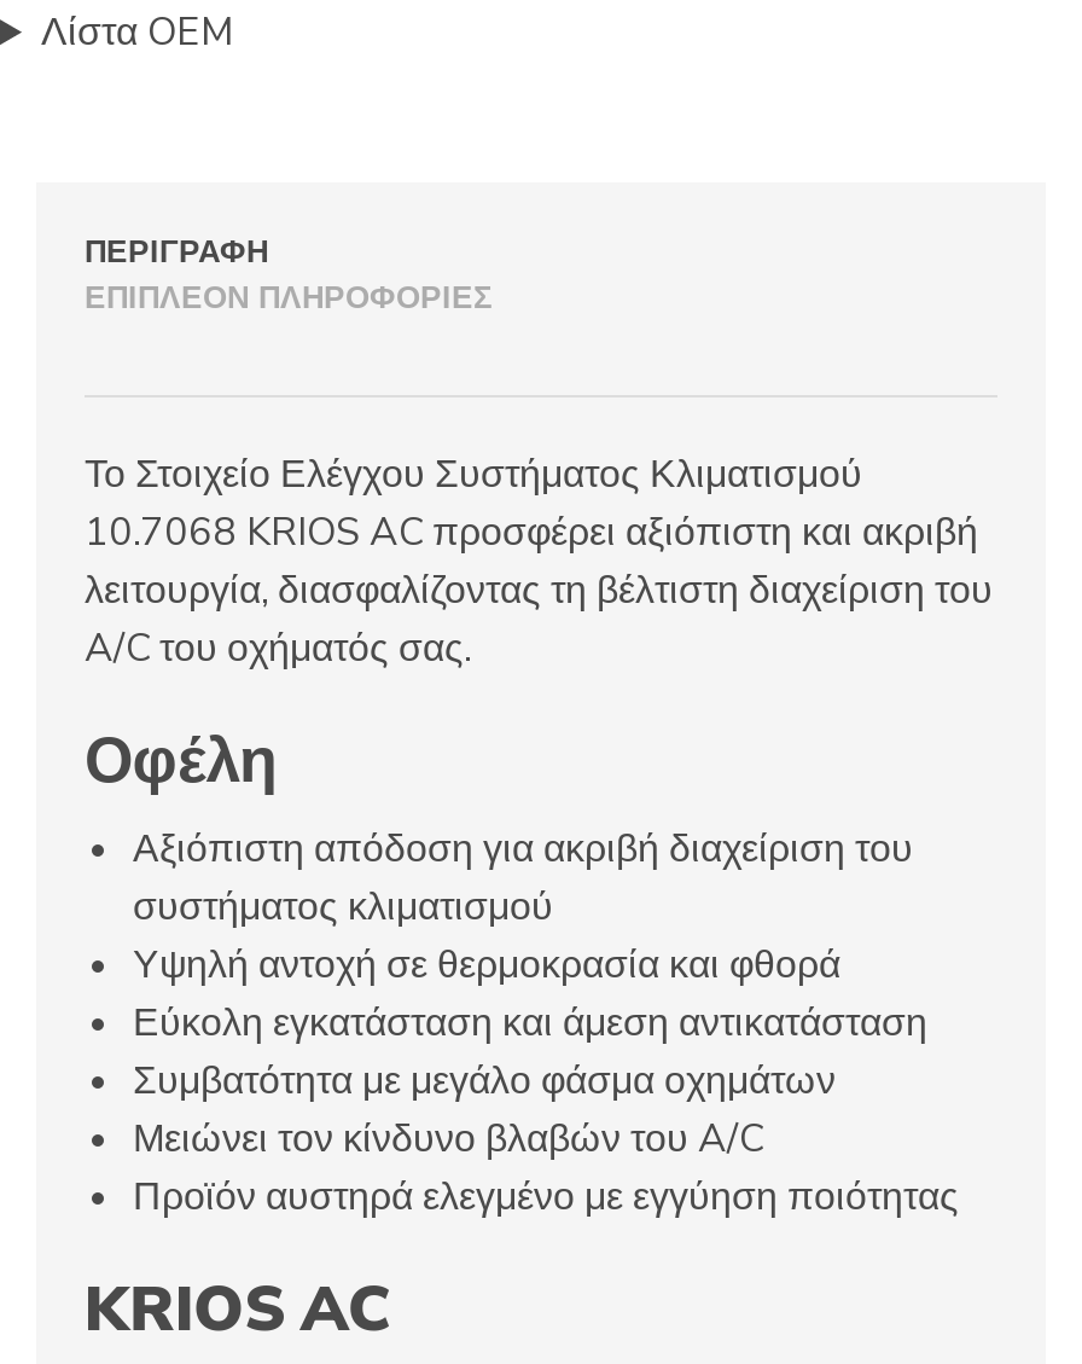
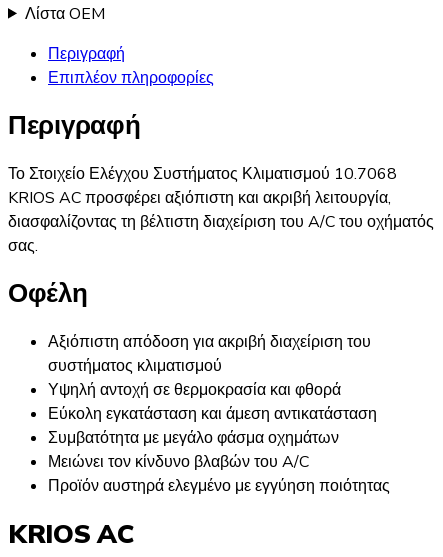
- ΠΕΡΙΓΡΑΦΉ
- ΕΠΙΠΛΈΟΝ ΠΛΗΡΟΦΟΡΊΕΣ
- Το Στοιχείο Ελέγχου Συστήματος Κλιματισμού
- 10.7068 KRIOS AC προσφέρει αξιόπιστη και ακριβή
- λειτουργία, διασφαλίζοντας τη βέλτιστη διαχείριση του
- A/C του οχήματός σας.
+ Περιγραφή
+ Επιπλέον πληροφορίες
+ Περιγραφή
+ Το Στοιχείο Ελέγχου Συστήματος Κλιματισμού 10.7068
+ KRIOS AC προσφέρει αξιόπιστη και ακριβή λειτουργία,
+ διασφαλίζοντας τη βέλτιστη διαχείριση του A/C του οχήματός
+ σας.
